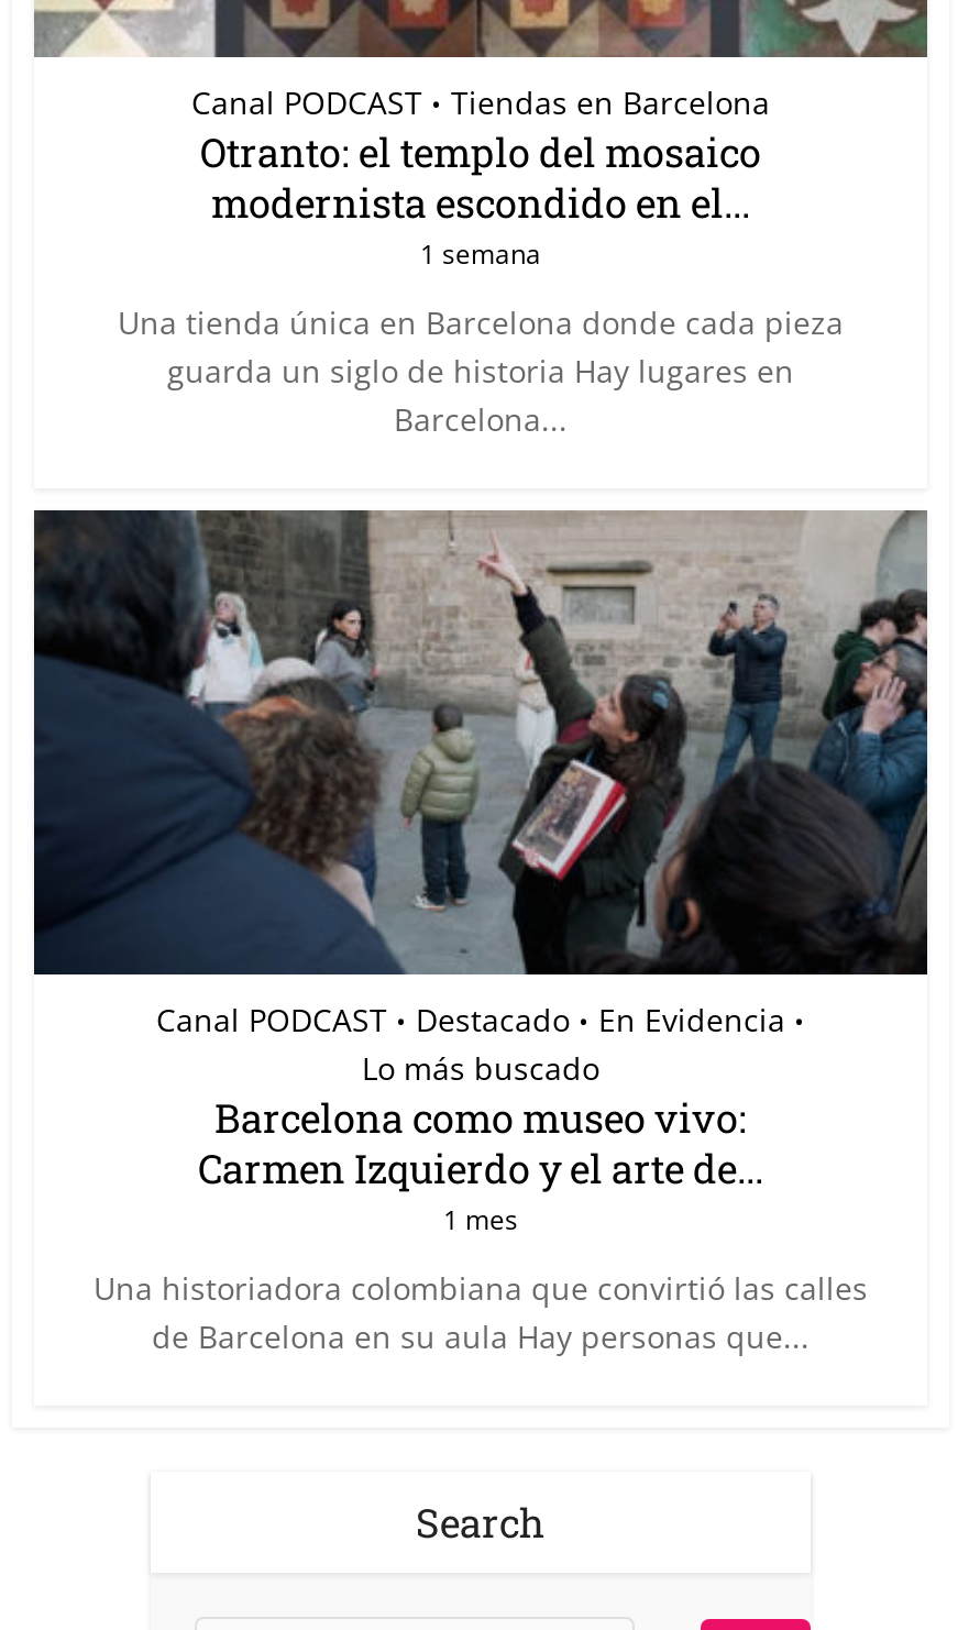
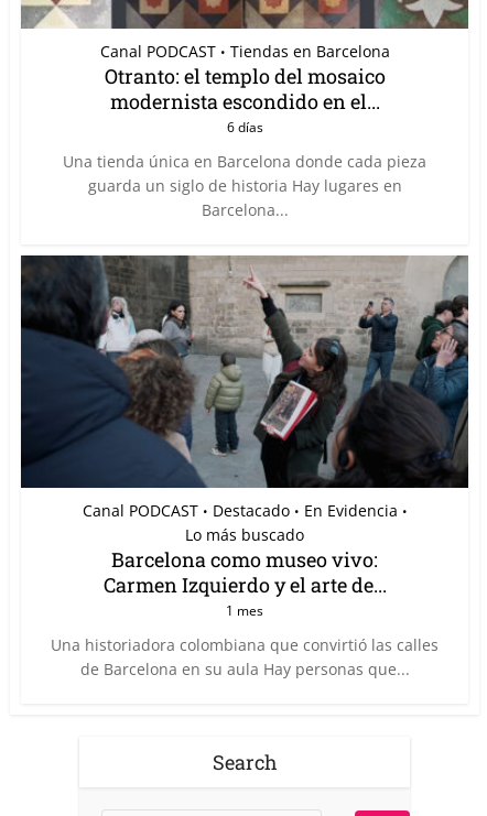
- 1 semana
+ 6 días
